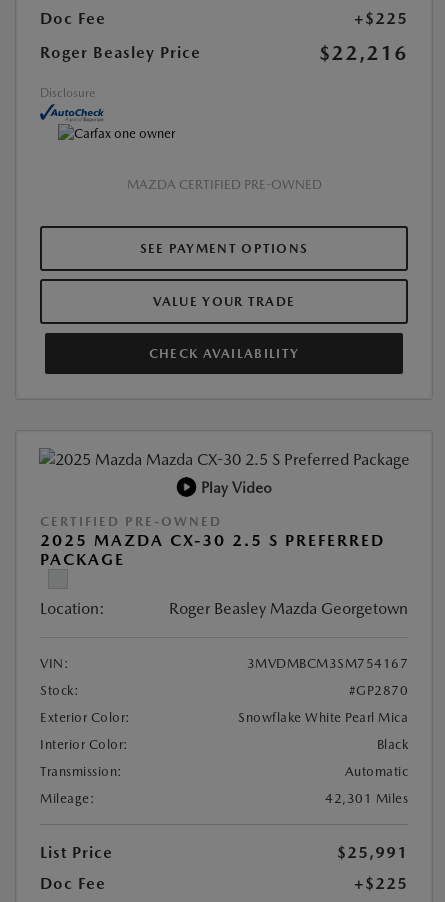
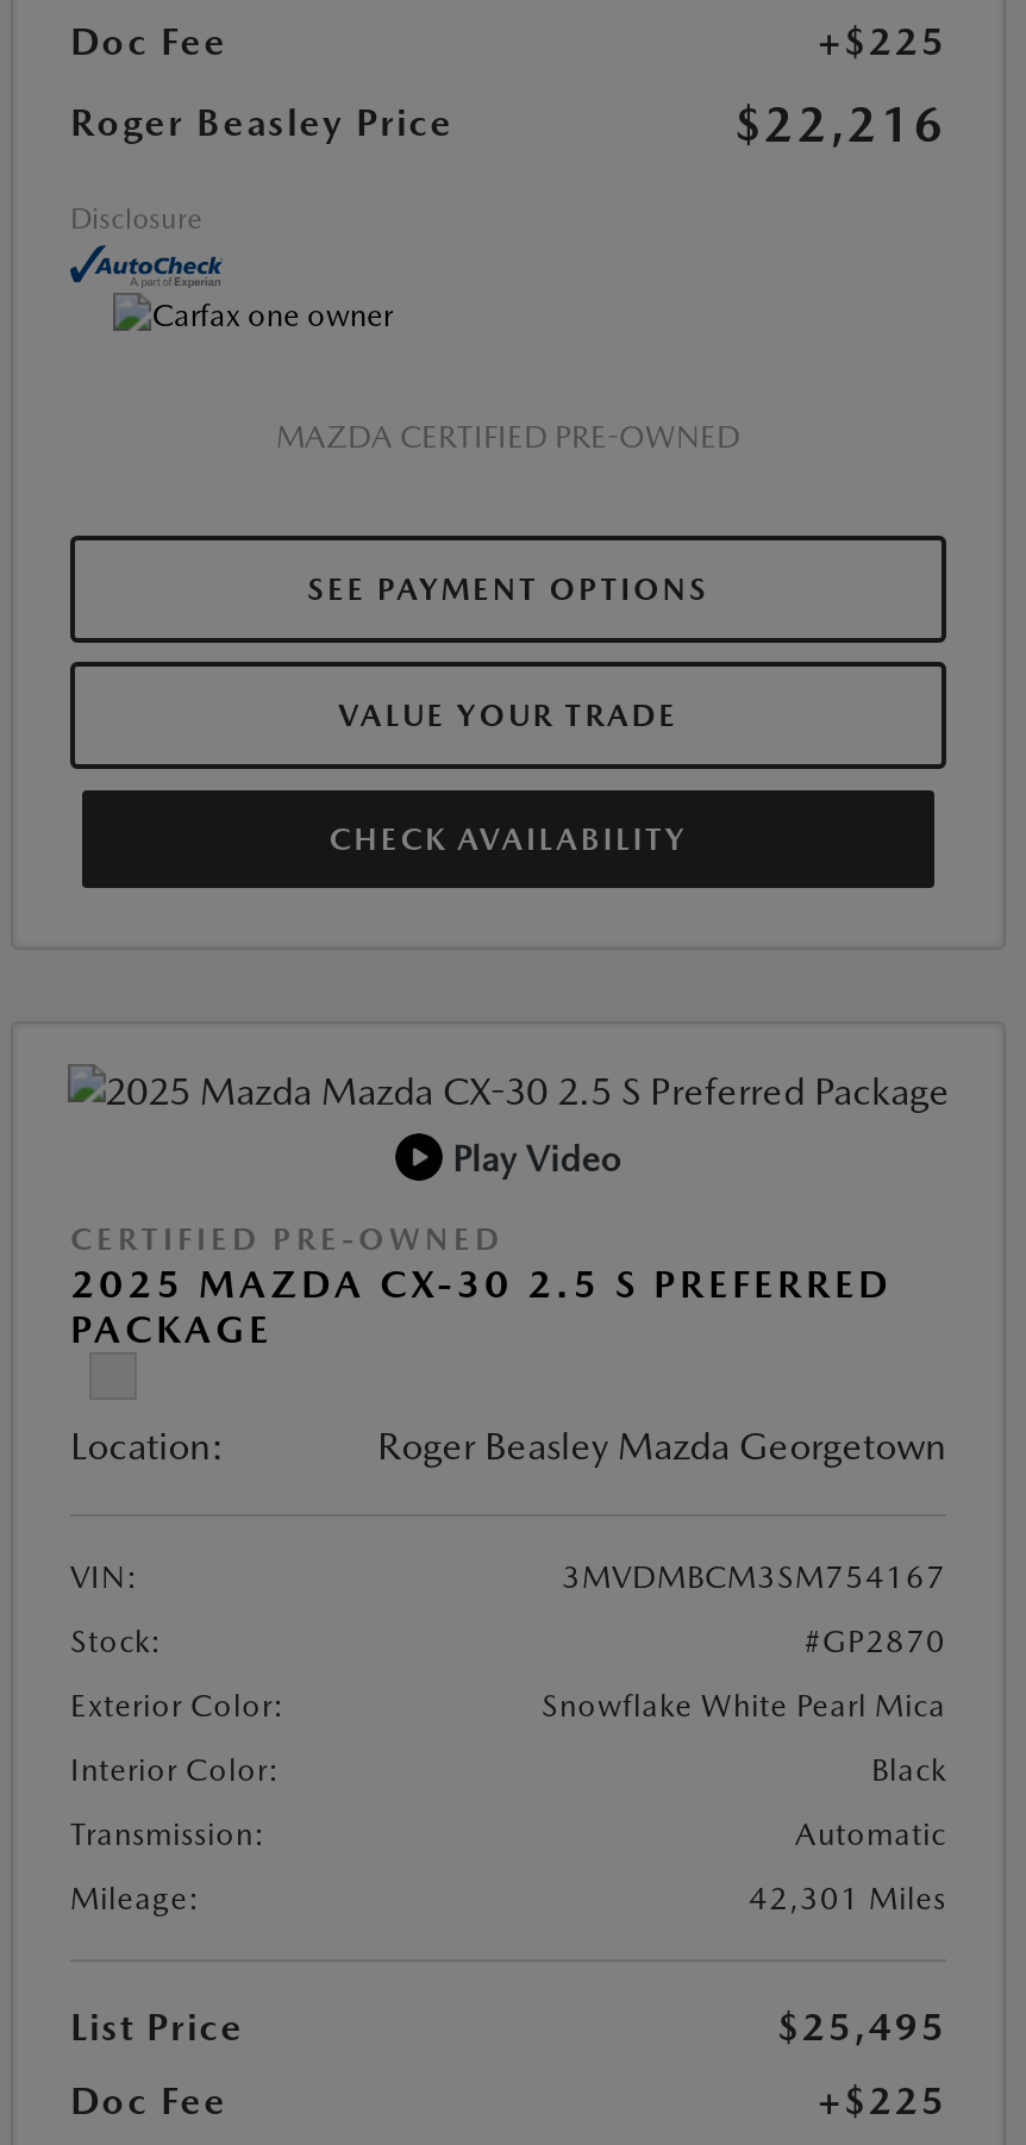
- $25,991
+ $25,495
